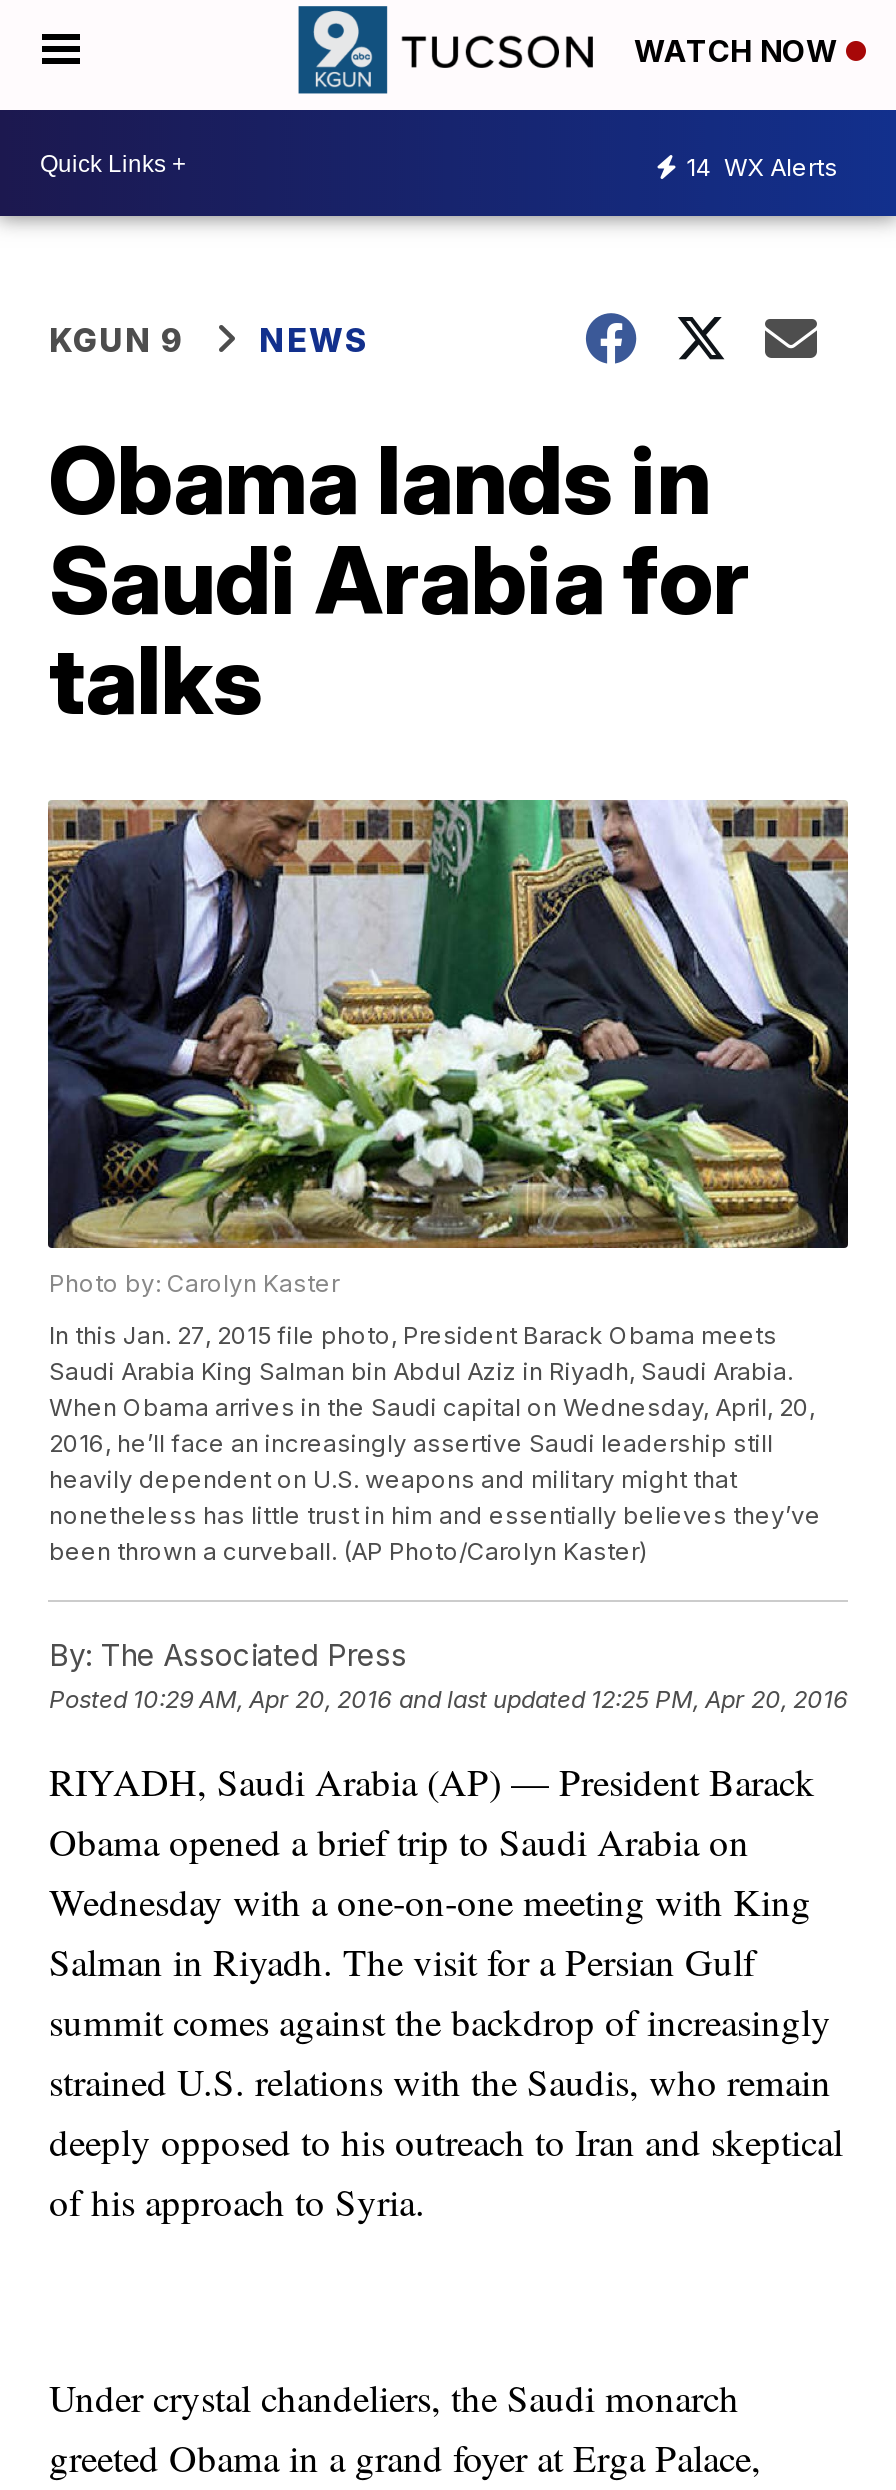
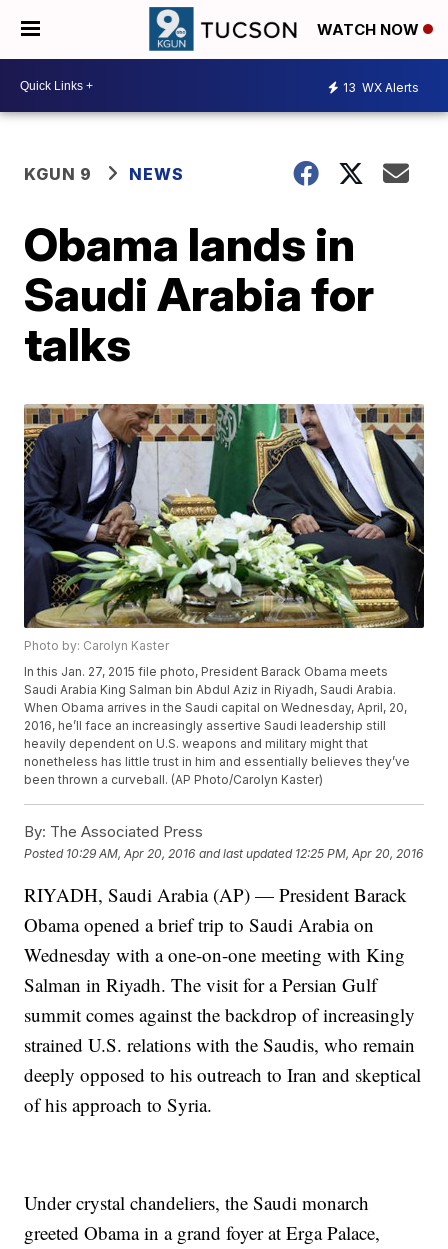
- 14 WX Alerts
+ 13 WX Alerts
